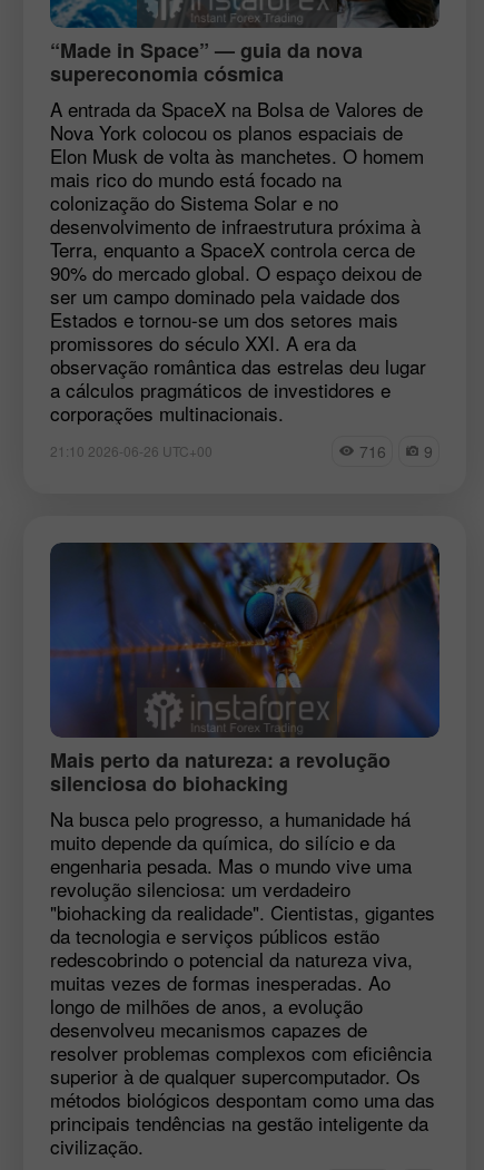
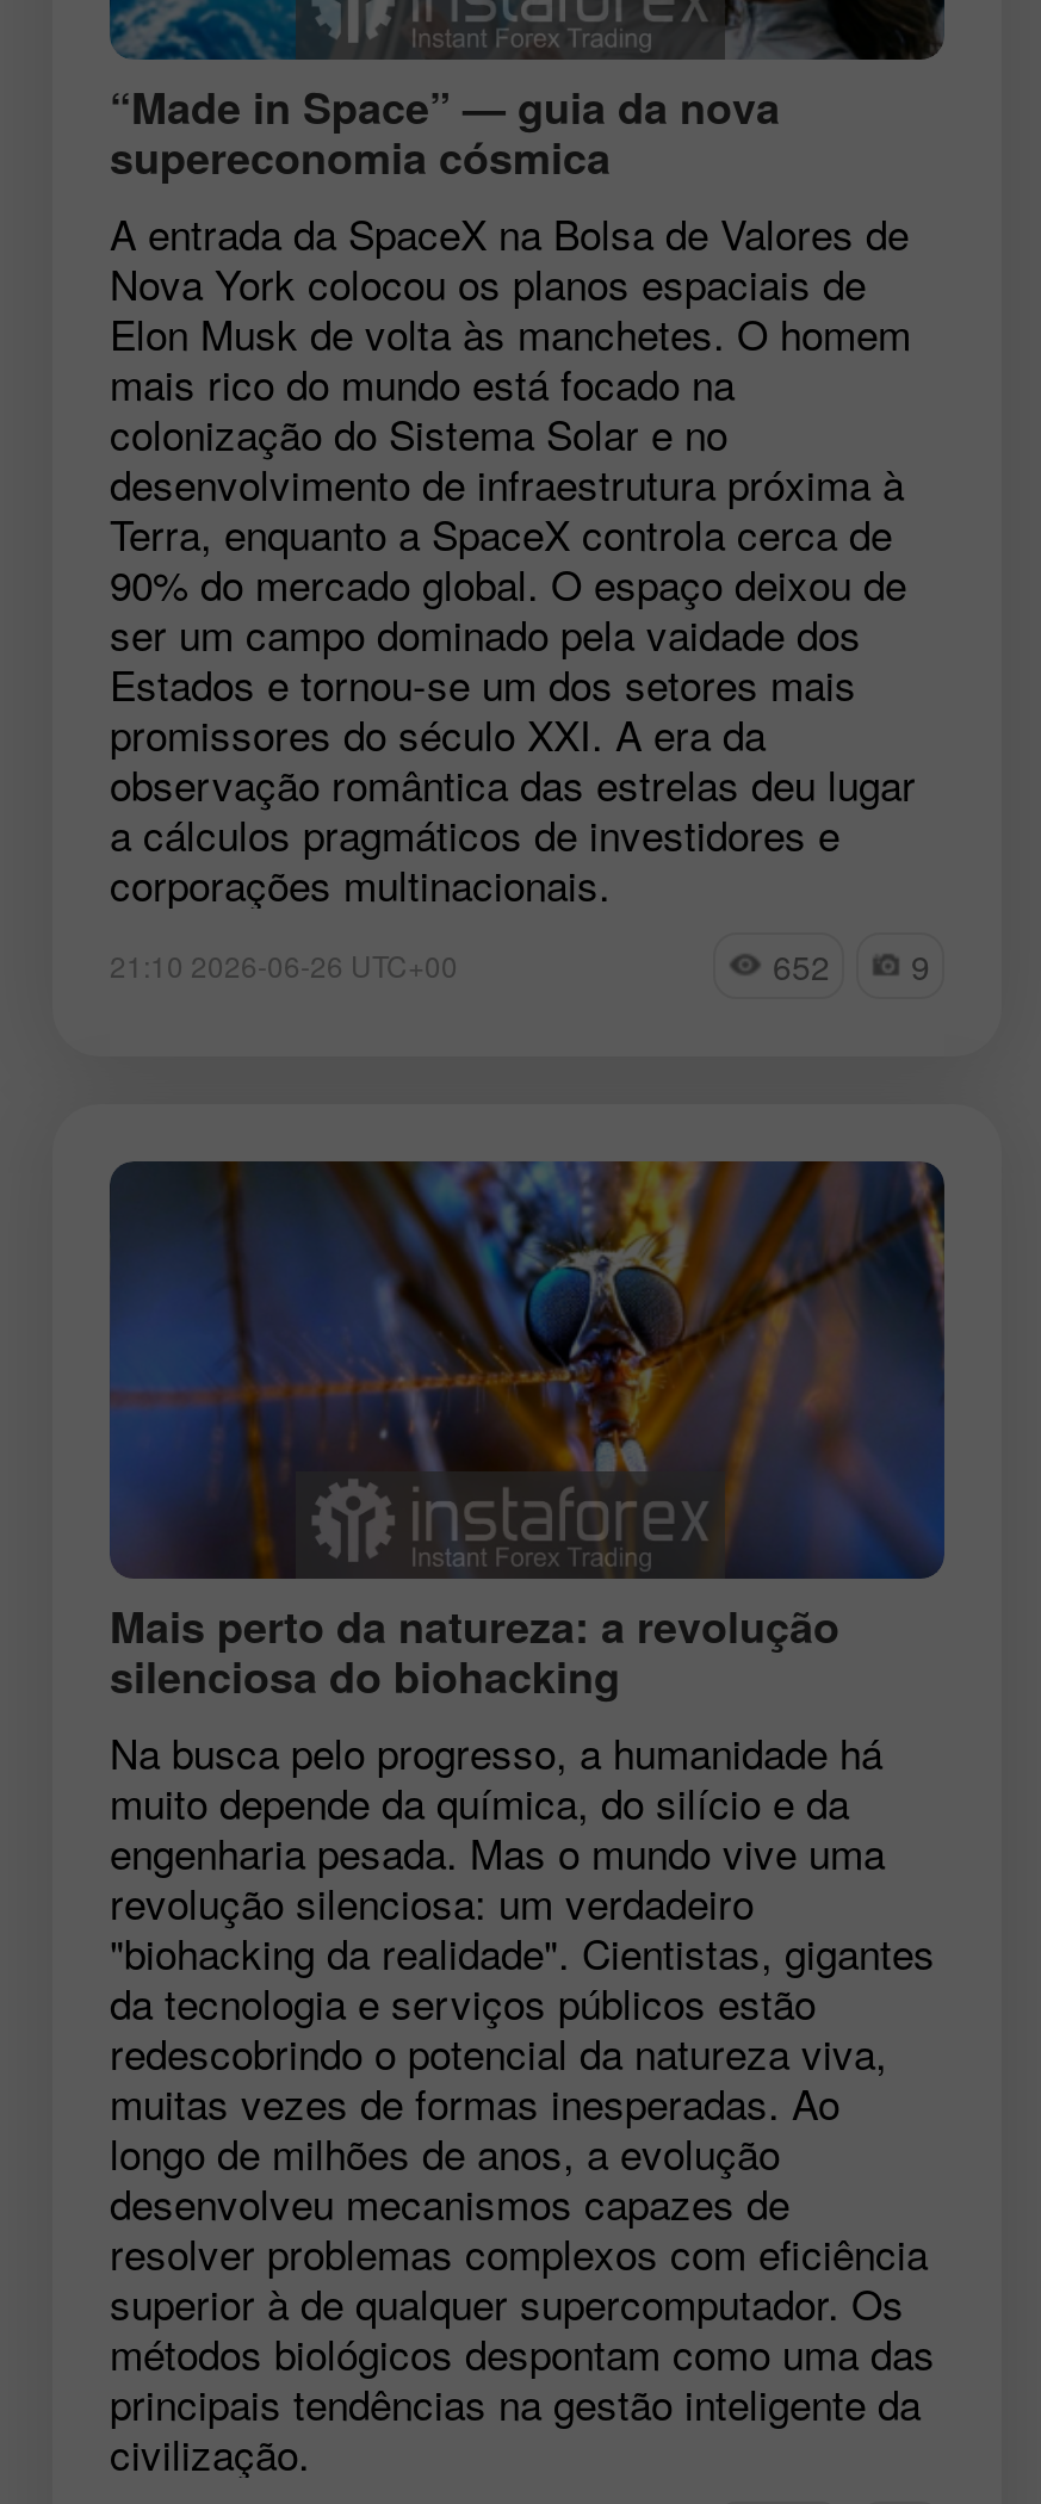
- 716 9
+ 652 9
